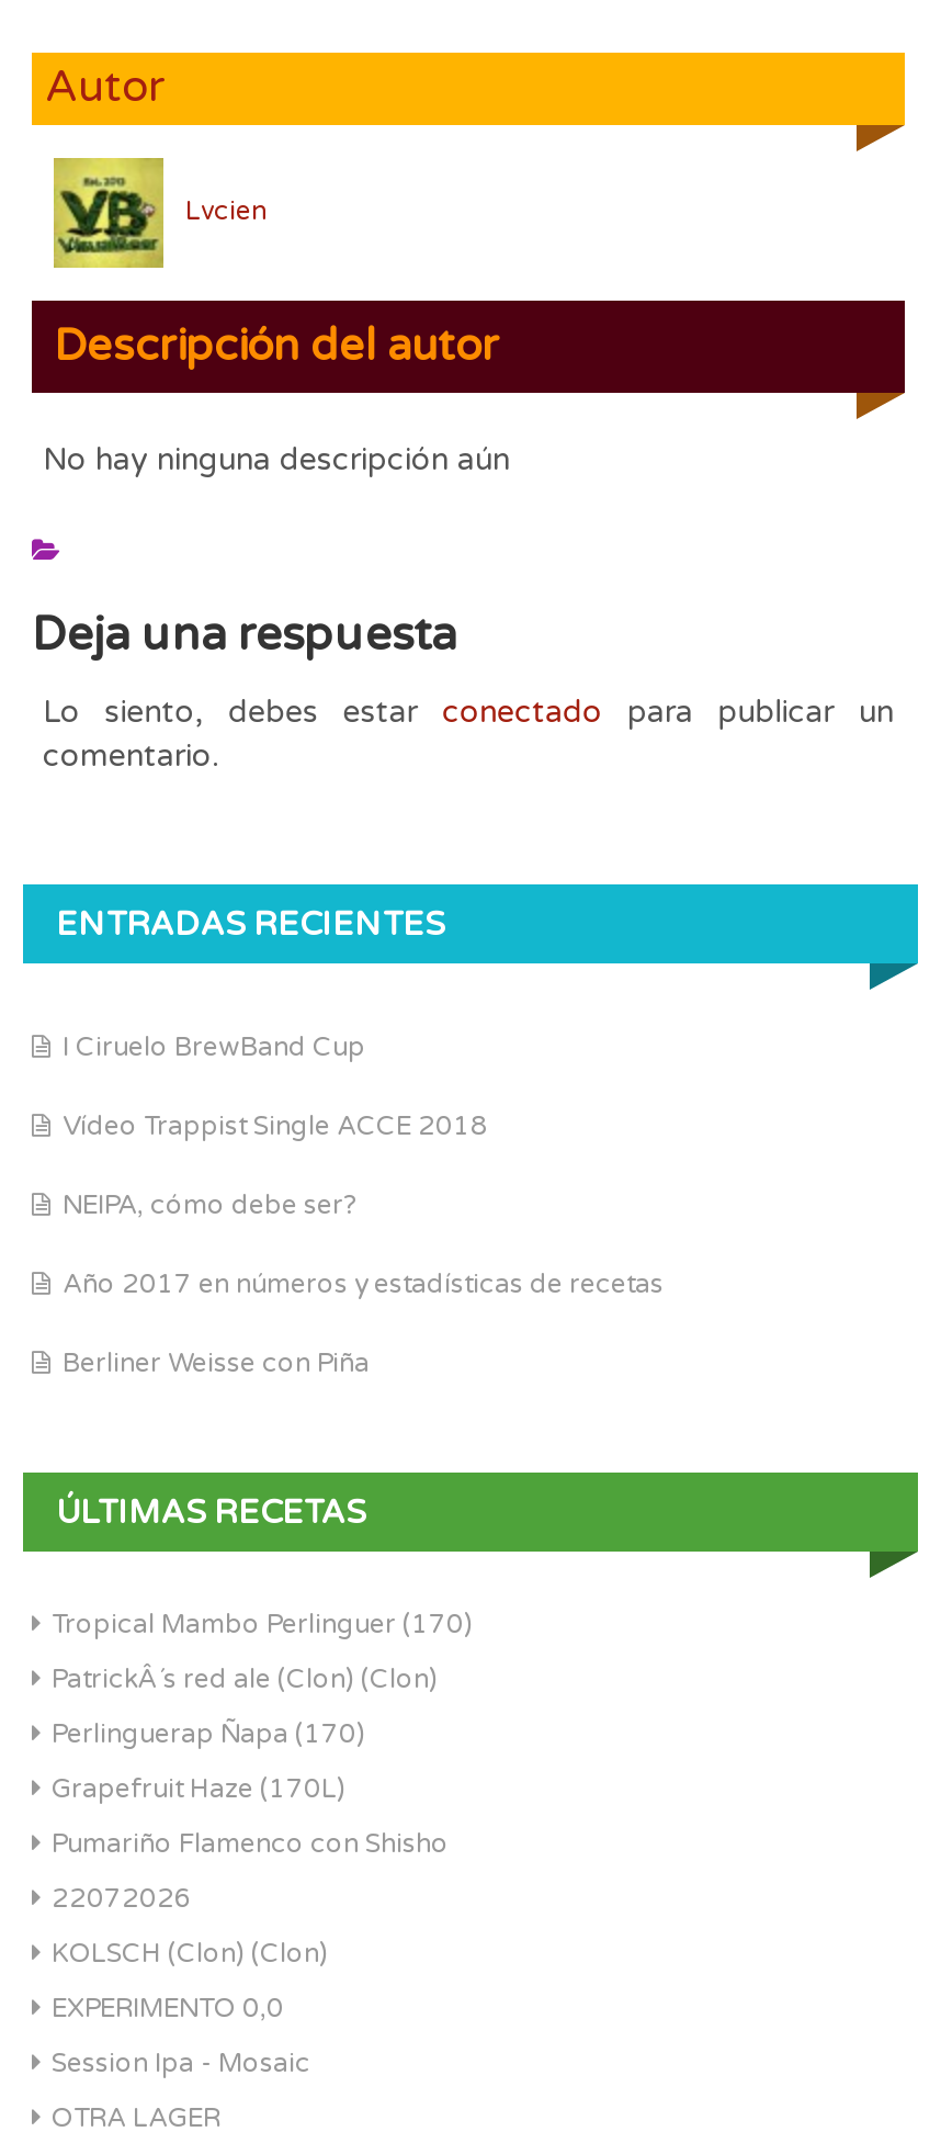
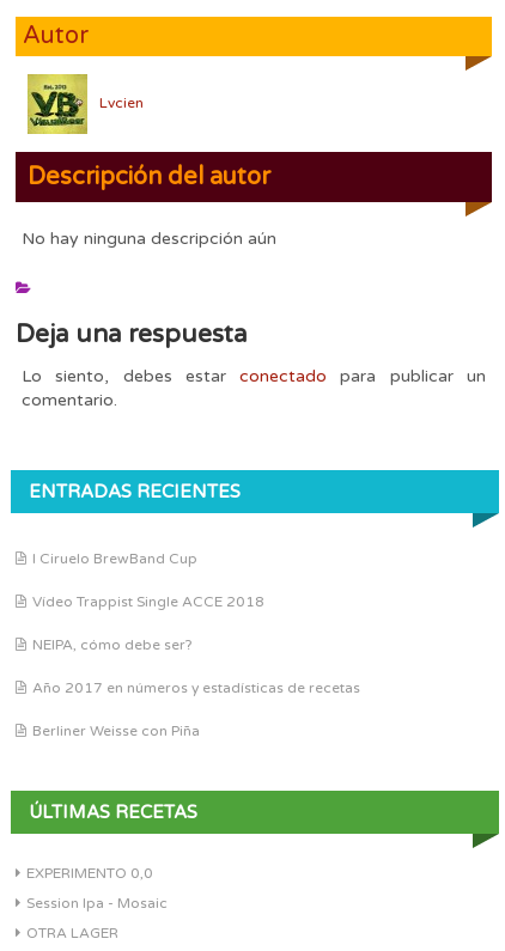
- Tropical Mambo Perlinguer (170)
- PatrickÂ´s red ale (Clon) (Clon)
- Perlinguerap Ñapa (170)
- Grapefruit Haze (170L)
- Pumariño Flamenco con Shisho
- 22072026
- KOLSCH (Clon) (Clon)
